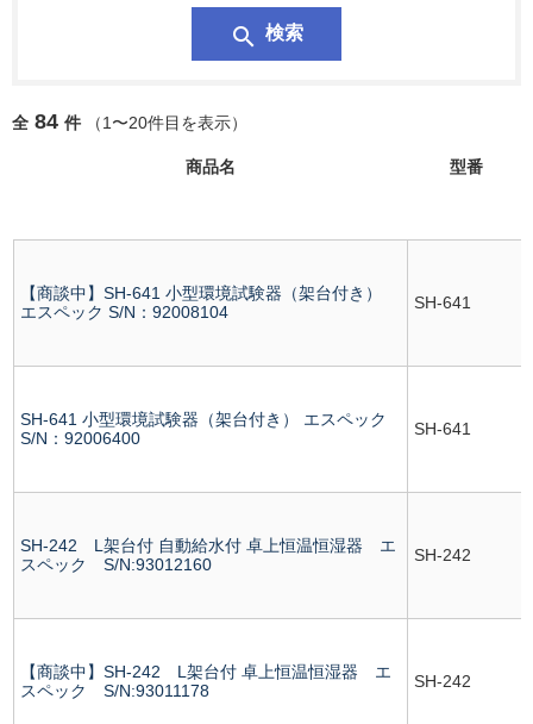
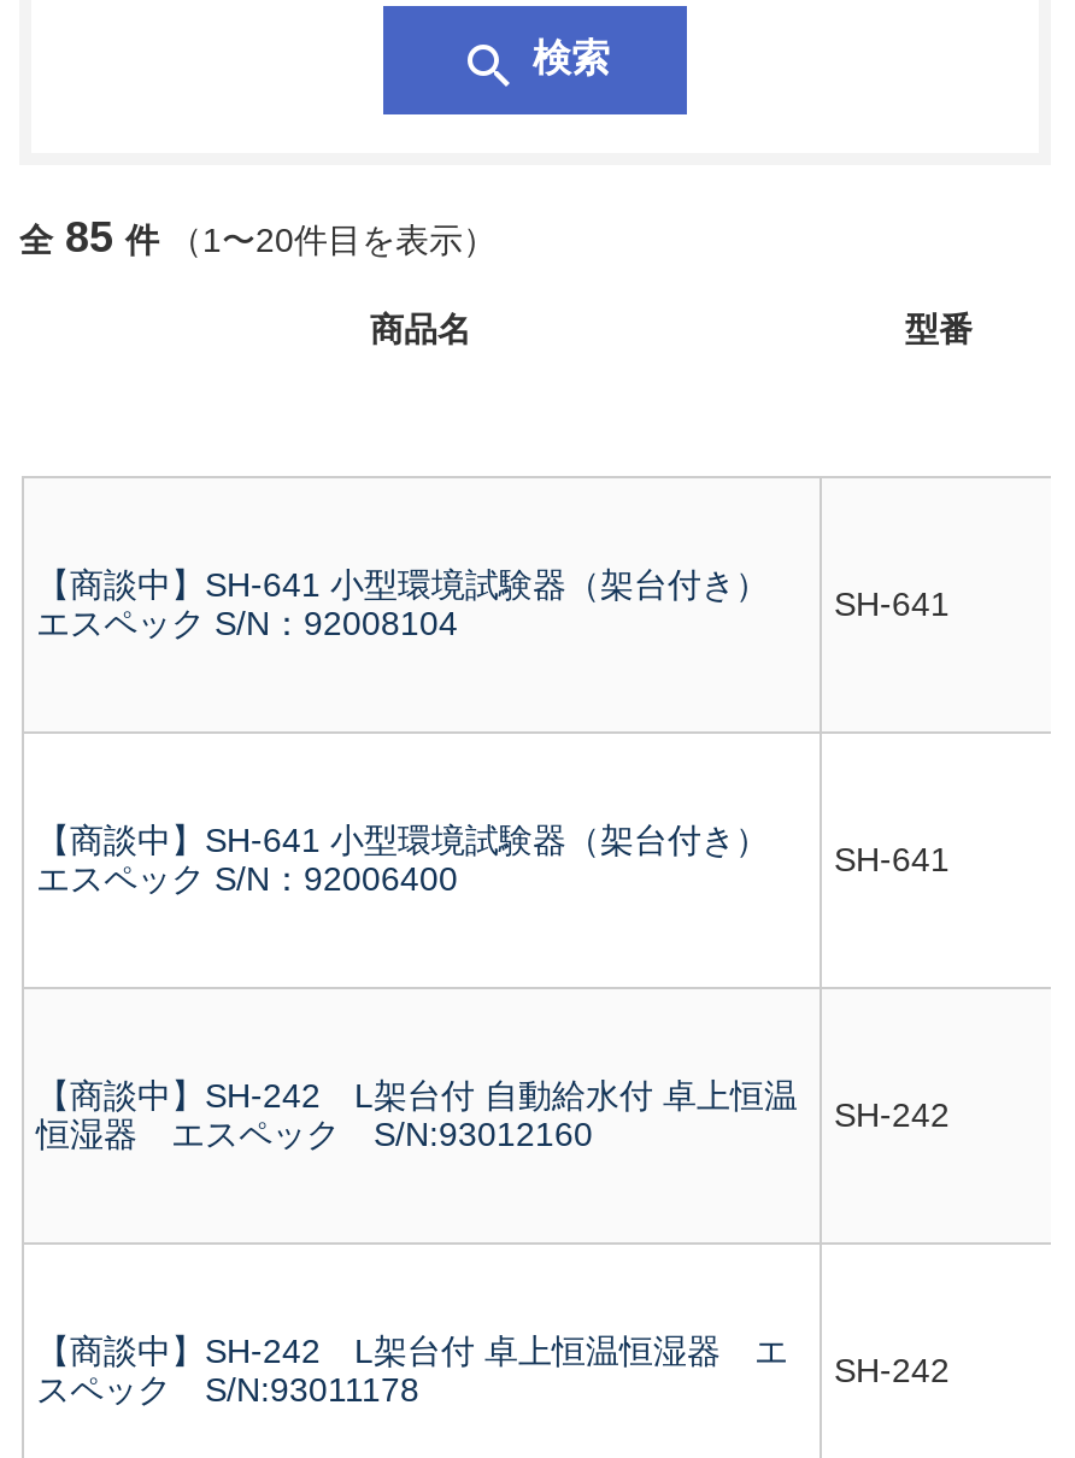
- 全 84 件（1〜20件目を表示）
+ 全 85 件（1〜20件目を表示）

- SH-641 小型環境試験器（架台付き） エスペック
- S/N：92006400
+ 【商談中】SH-641 小型環境試験器（架台付き）
+ エスペック S/N：92006400

- SH-242 L架台付 自動給水付 卓上恒温恒湿器 エ
- スペック S/N:93012160
+ 【商談中】SH-242 L架台付 自動給水付 卓上恒温
+ 恒湿器 エスペック S/N:93012160
